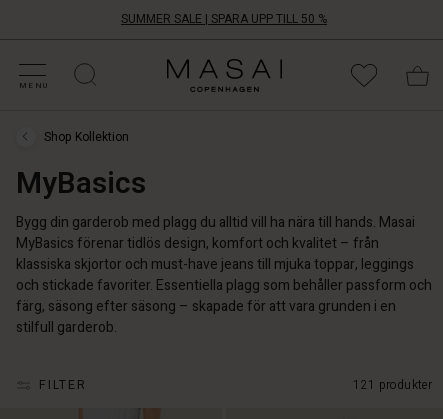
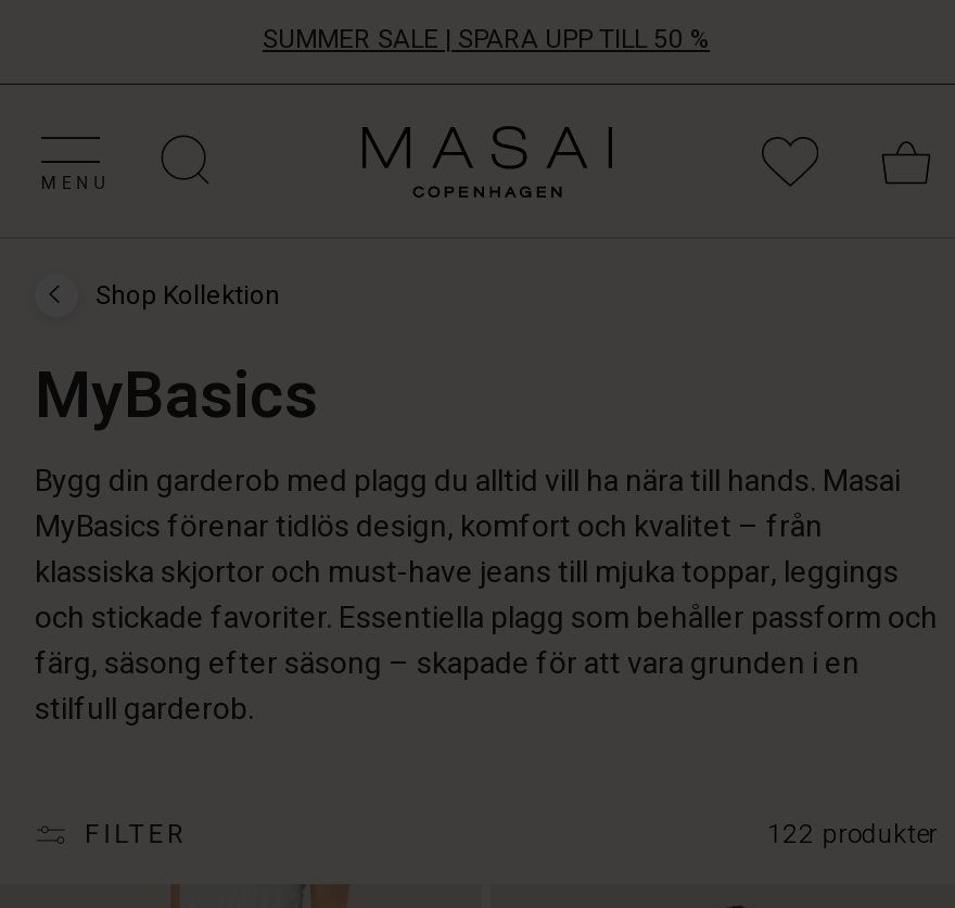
- 121 produkter
+ 122 produkter
